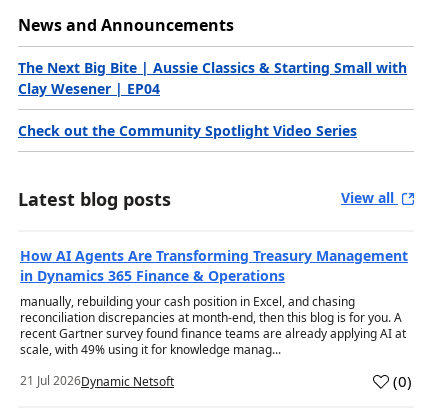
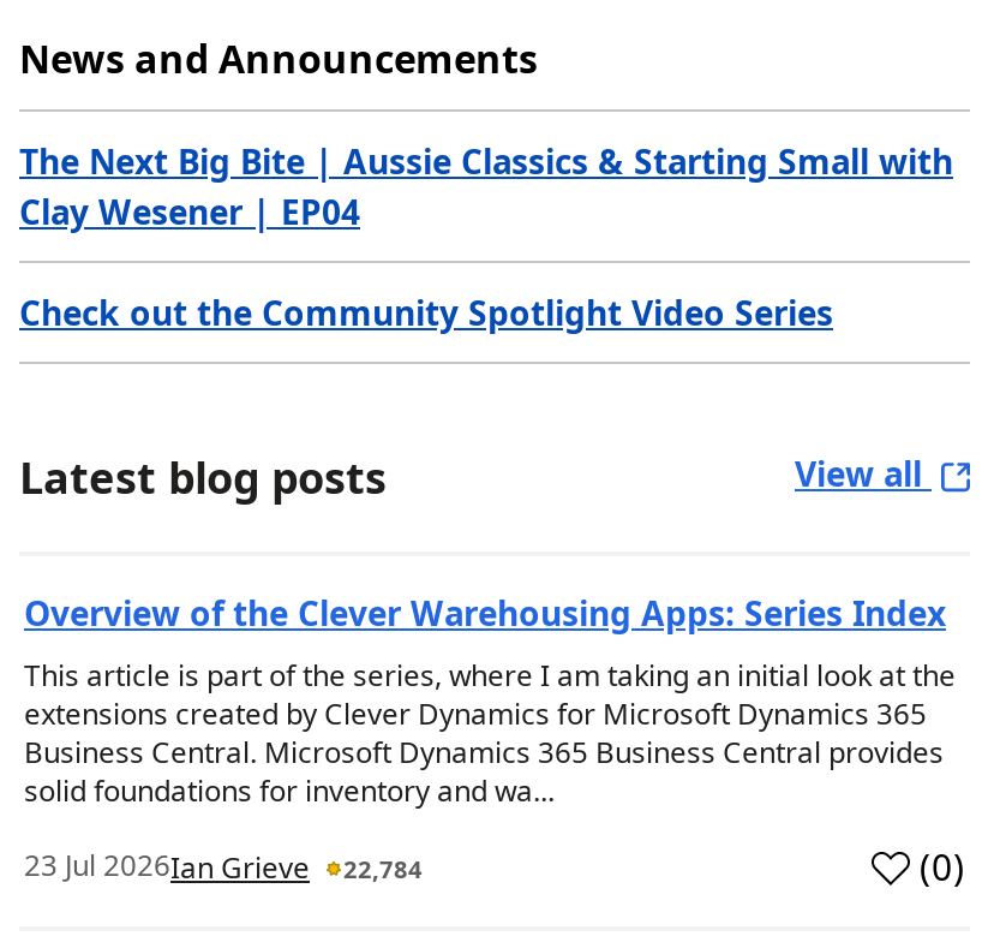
- How AI Agents Are Transforming Treasury Management
- in Dynamics 365 Finance & Operations
- manually, rebuilding your cash position in Excel, and chasing
- reconciliation discrepancies at month-end, then this blog is for you. A
- recent Gartner survey found finance teams are already applying AI at
- scale, with 49% using it for knowledge manag...
+ Overview of the Clever Warehousing Apps: Series Index
+ This article is part of the series, where I am taking an initial look at the
+ extensions created by Clever Dynamics for Microsoft Dynamics 365
+ Business Central. Microsoft Dynamics 365 Business Central provides
+ solid foundations for inventory and wa...

- 21 Jul 2026Dynamic Netsoft
+ 23 Jul 2026Ian Grieve
+ 22,784
